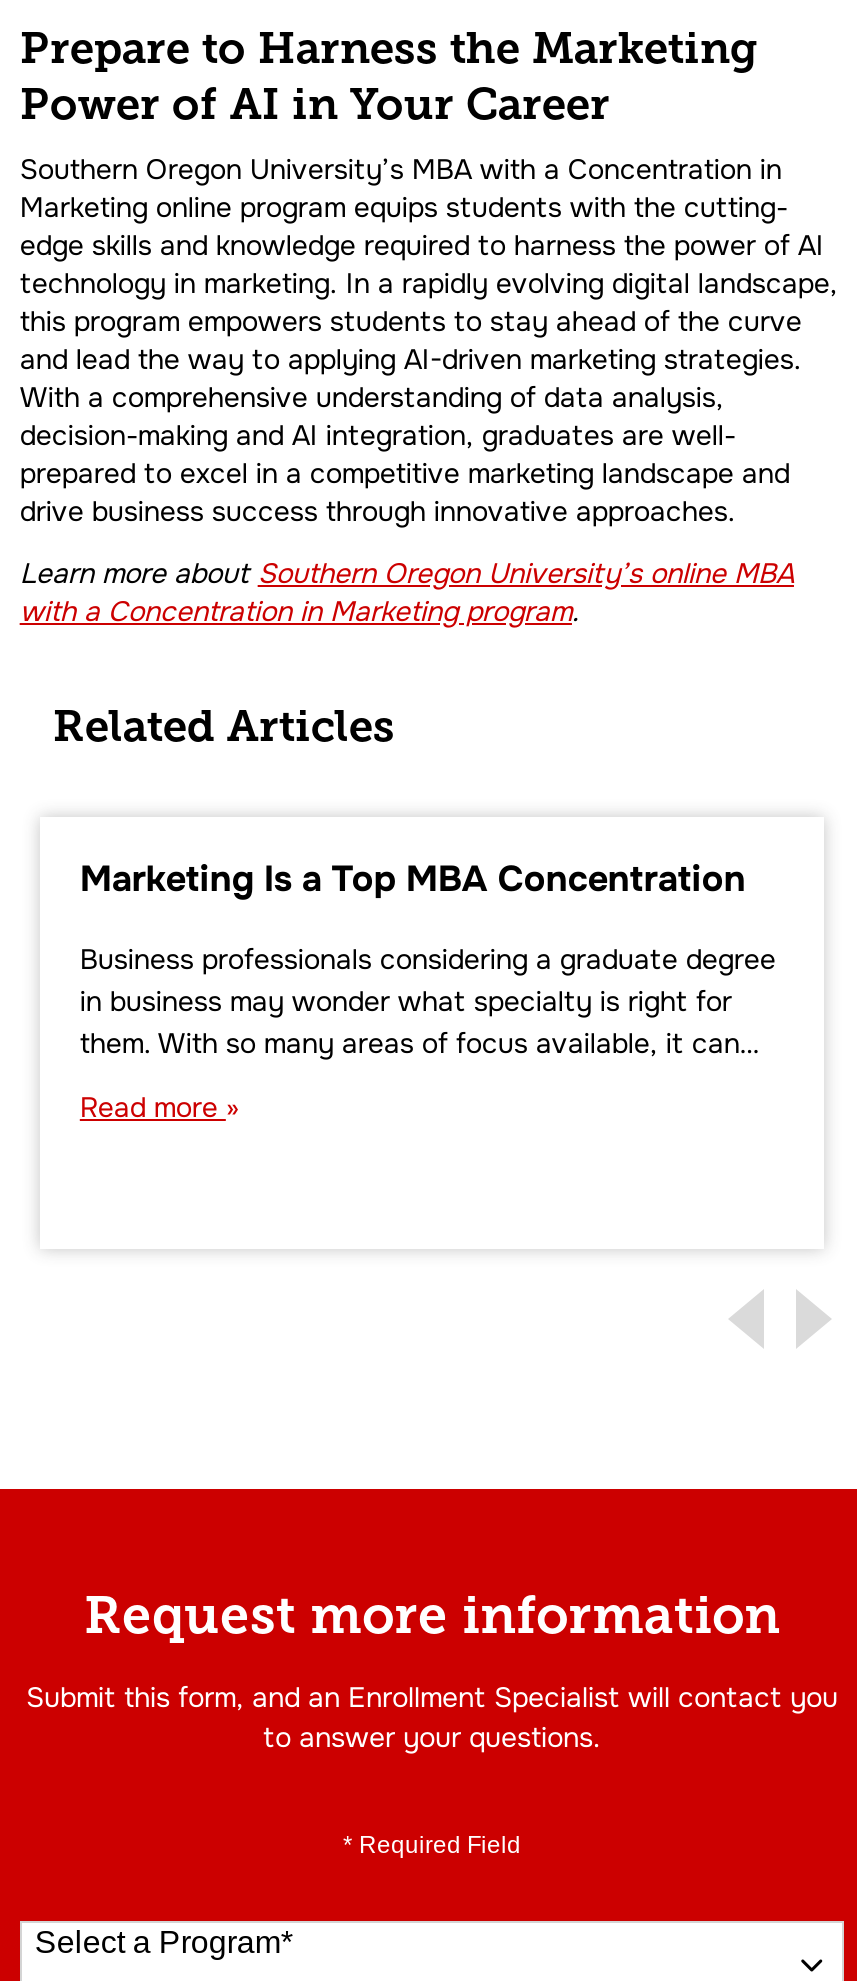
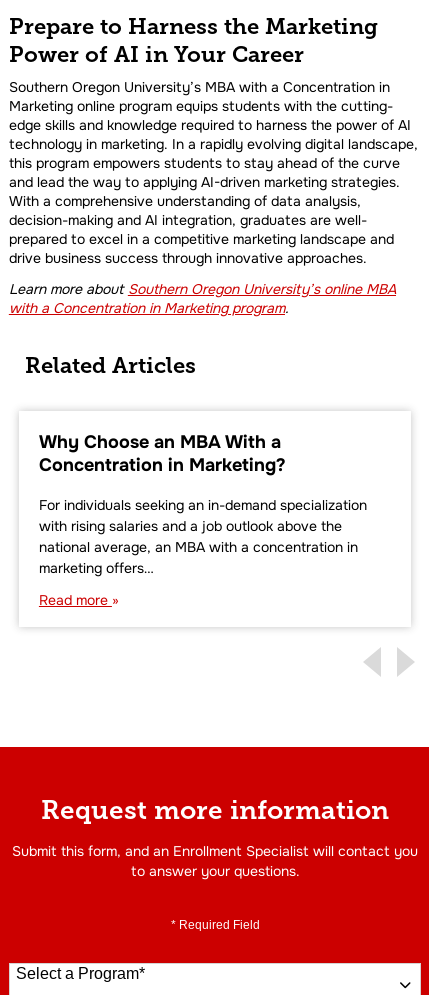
- Marketing Is a Top MBA Concentration
+ Why Choose an MBA With a
+ Concentration in Marketing?

- Business professionals considering a graduate degree
- in business may wonder what specialty is right for
- them. With so many areas of focus available, it can…
+ For individuals seeking an in-demand specialization
+ with rising salaries and a job outlook above the
+ national average, an MBA with a concentration in
+ marketing offers…

moved down: Read more
